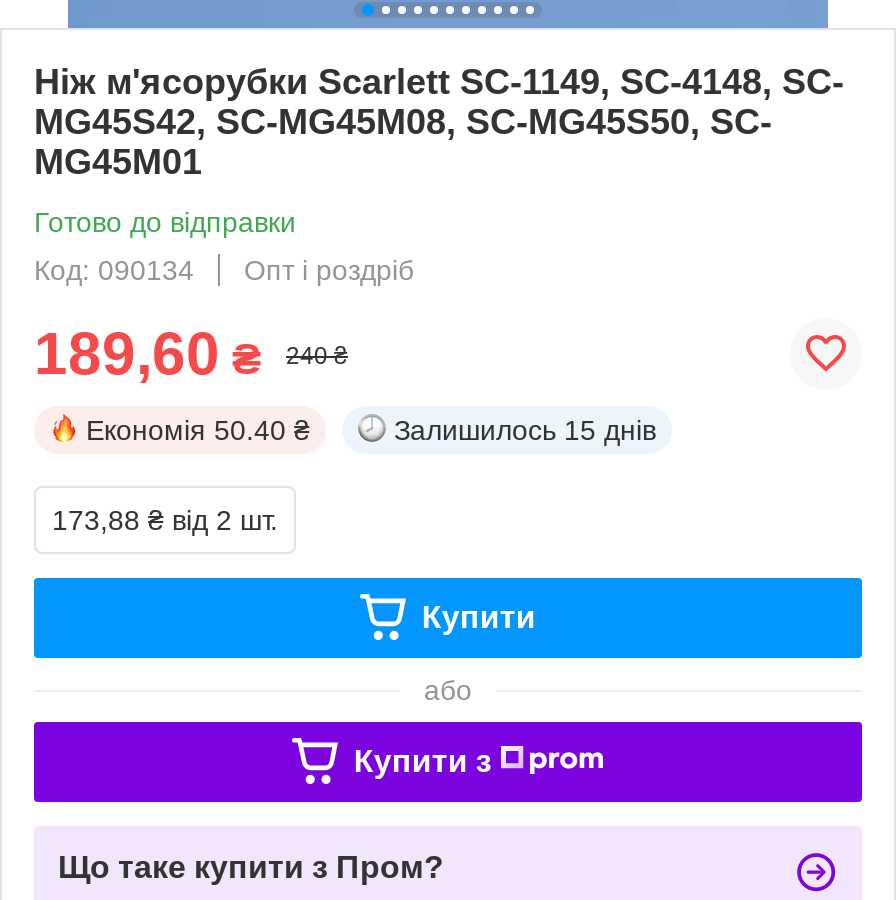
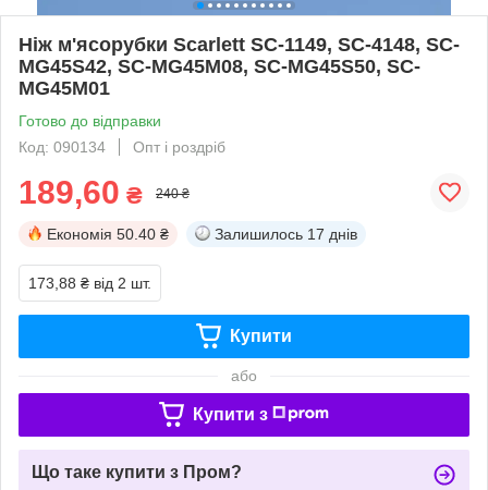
- Залишилось 15 днів
+ Залишилось 17 днів
